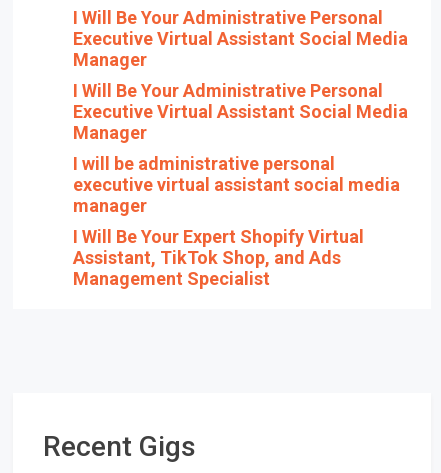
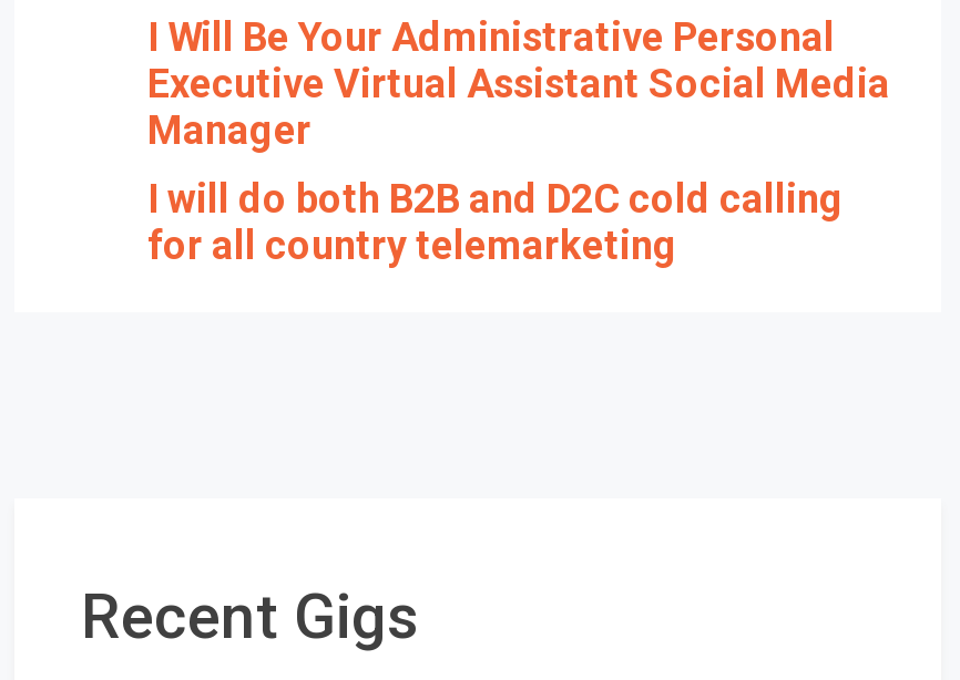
- I Will Be Your Administrative Personal
- Executive Virtual Assistant Social Media
- Manager
- I will be administrative personal
- executive virtual assistant social media
- manager
- I Will Be Your Expert Shopify Virtual
- Assistant, TikTok Shop, and Ads
- Management Specialist
+ I will do both B2B and D2C cold calling
+ for all country telemarketing
